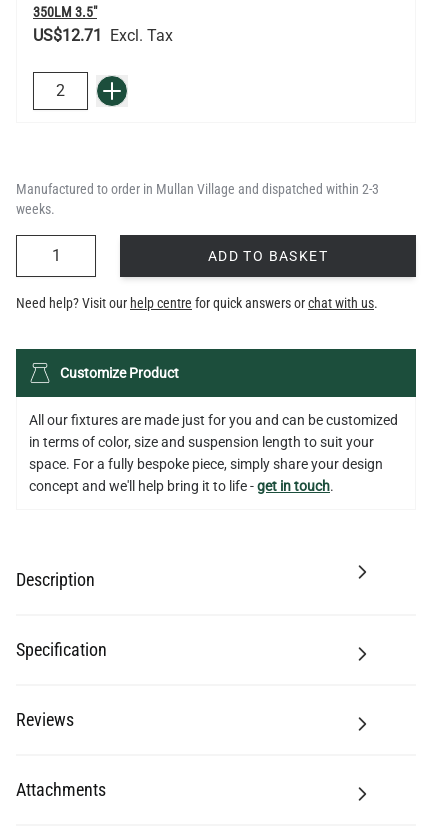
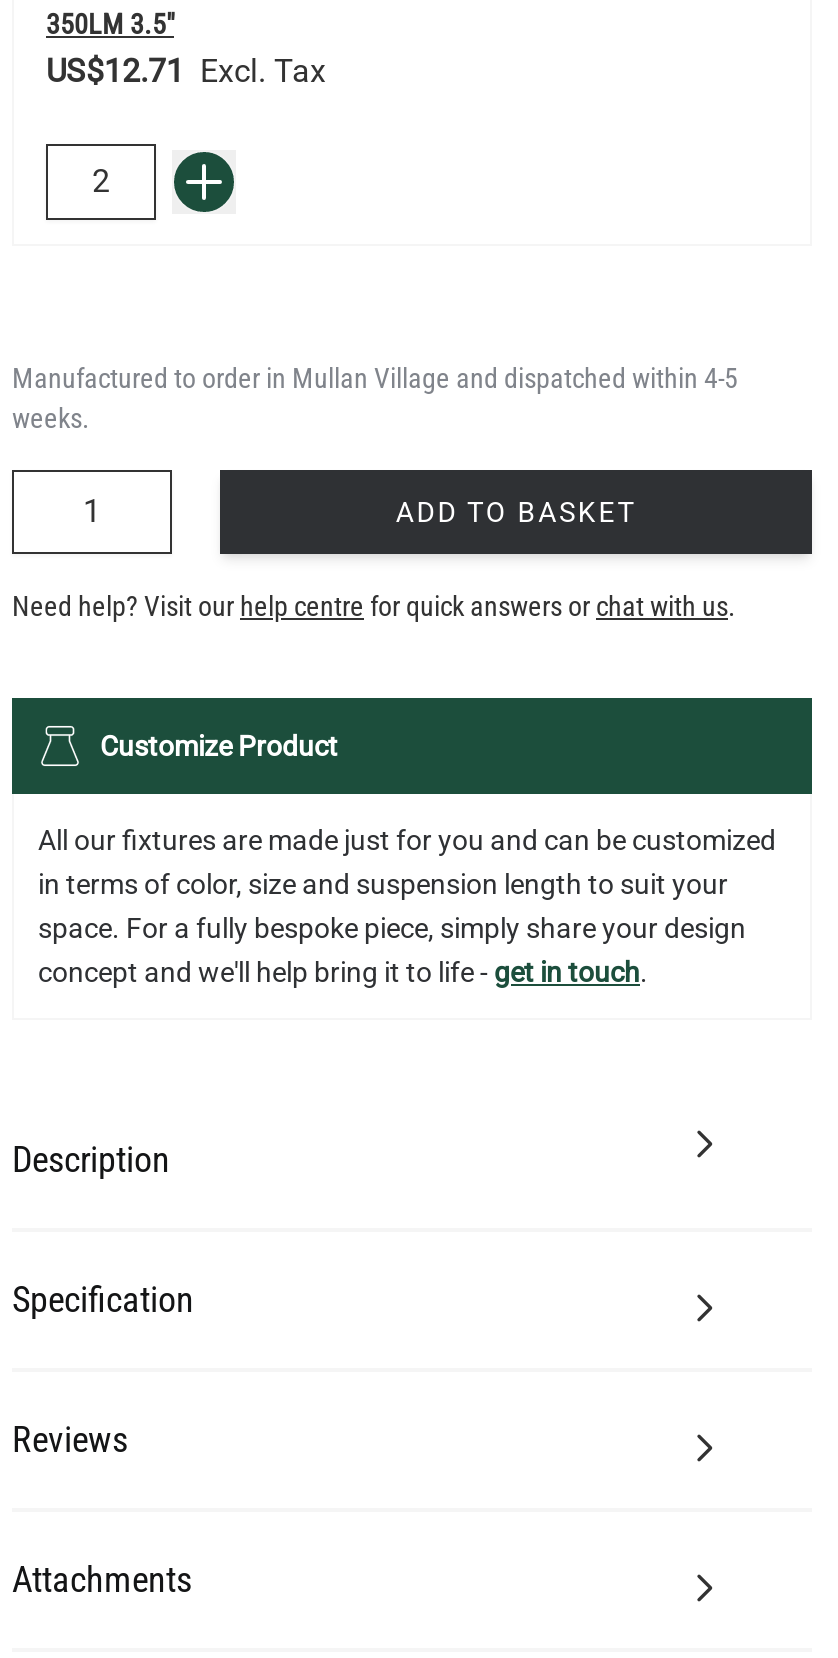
- Manufactured to order in Mullan Village and dispatched within 2-3
+ Manufactured to order in Mullan Village and dispatched within 4-5
